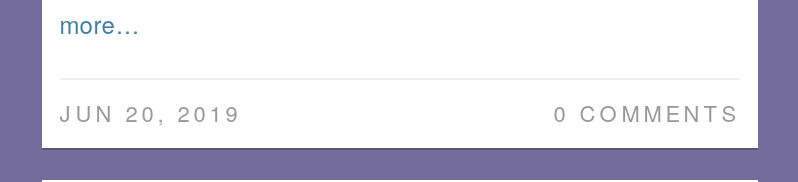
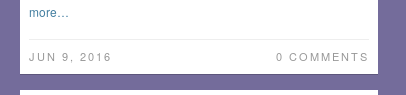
- JUN 20, 2019
+ JUN 9, 2016
